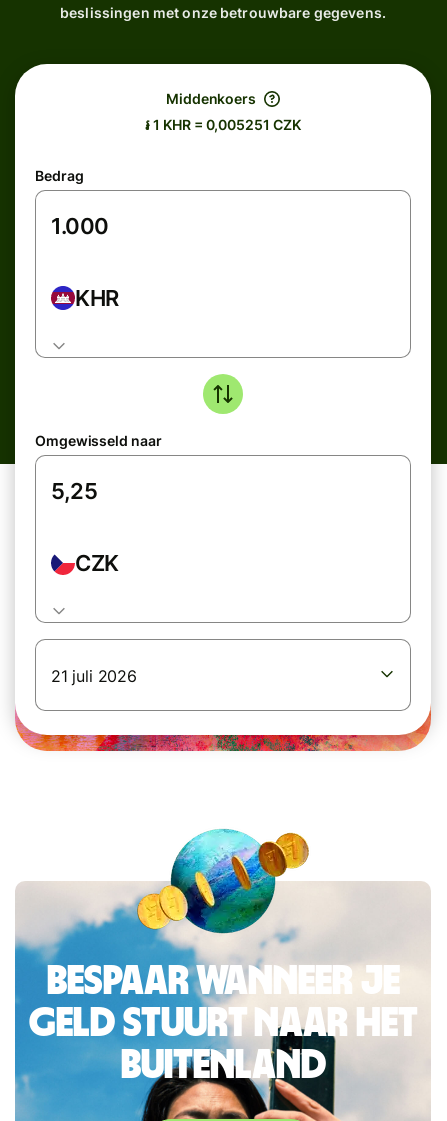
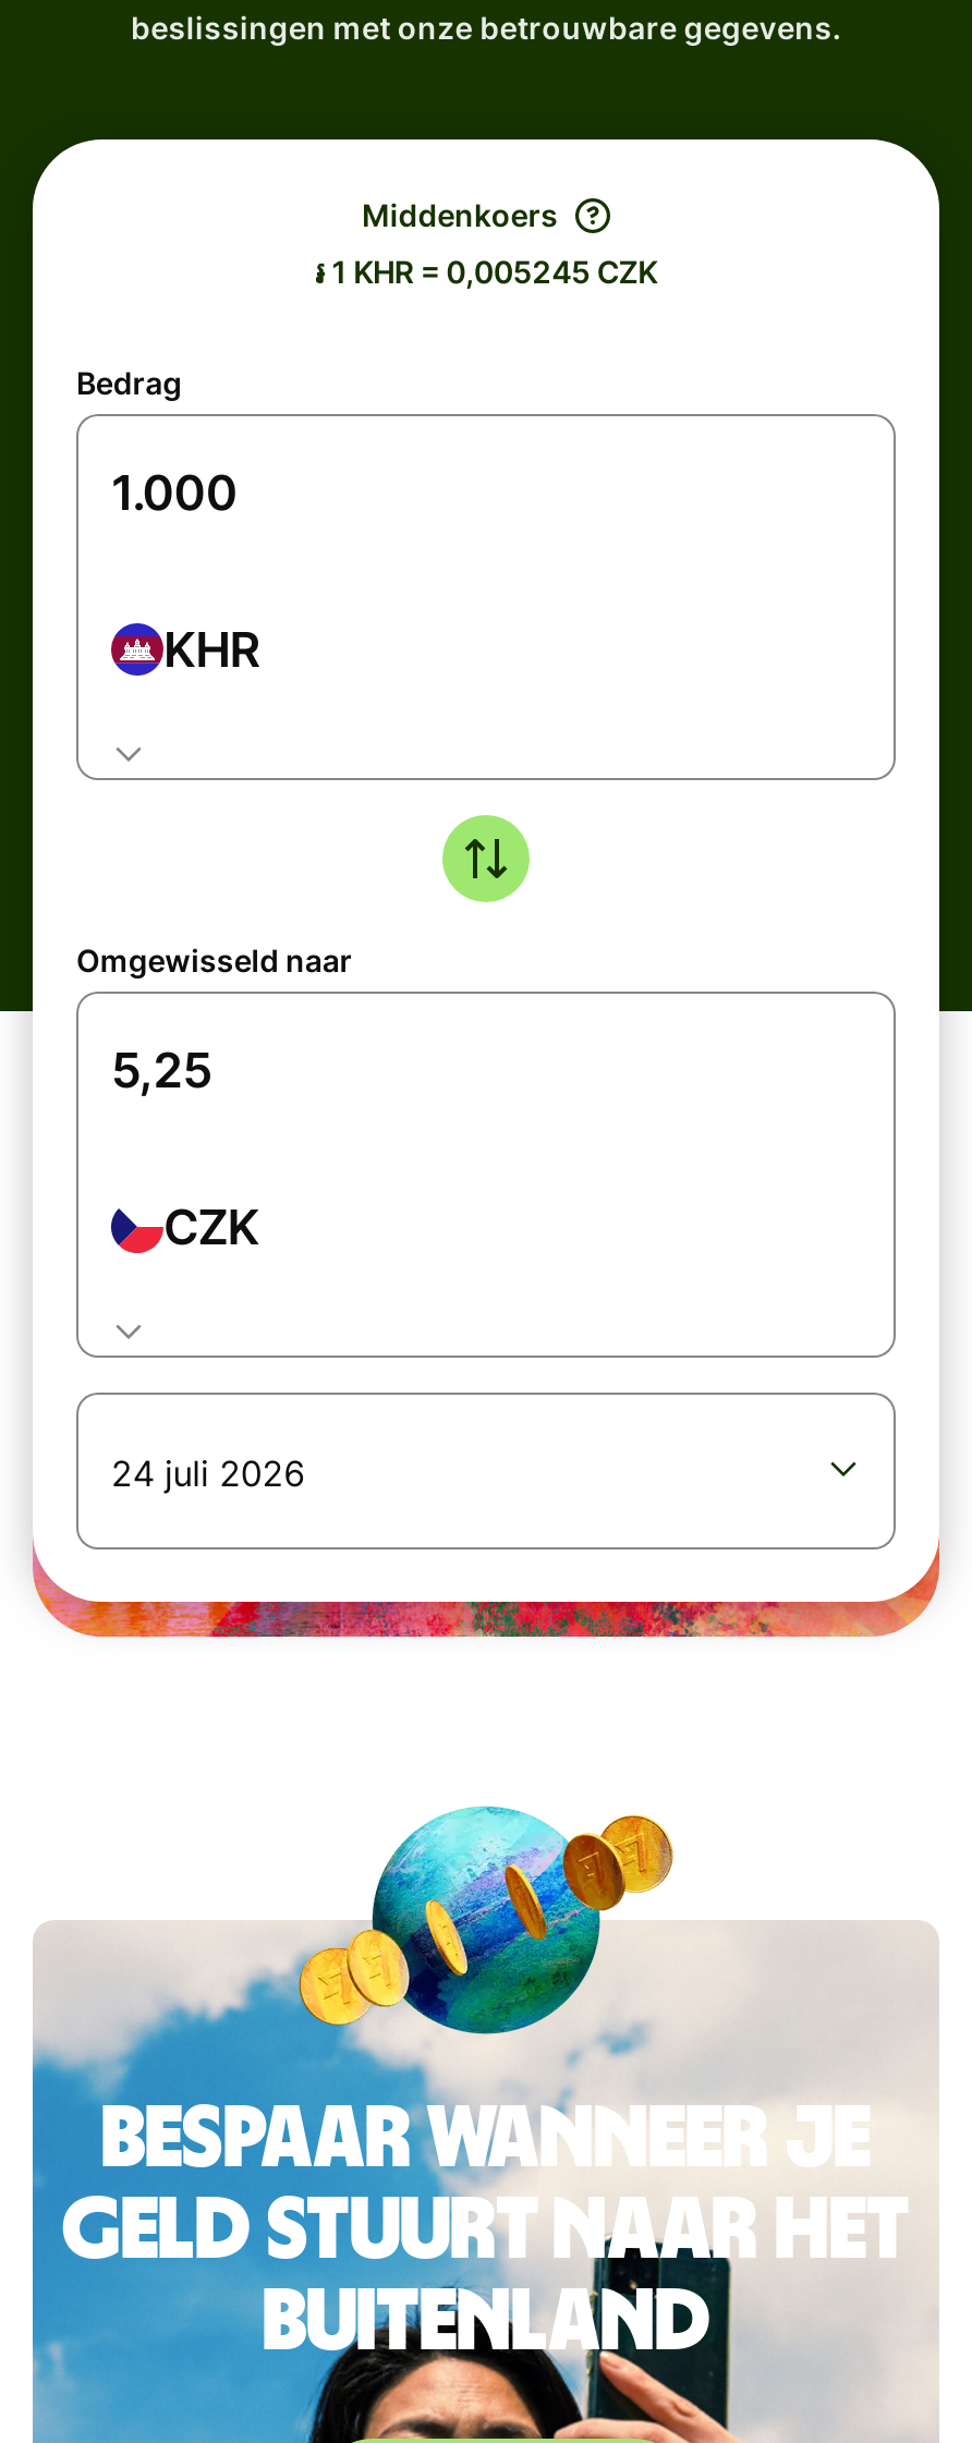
- ៛ 1 KHR = 0,005251 CZK
+ ៛ 1 KHR = 0,005245 CZK

- 21 juli 2026
+ 24 juli 2026
